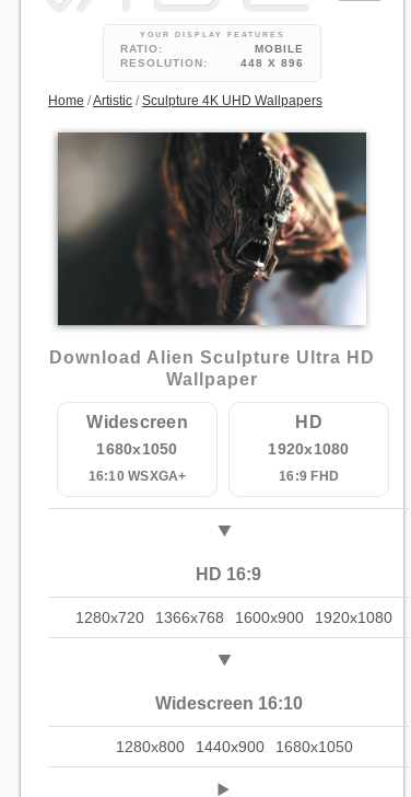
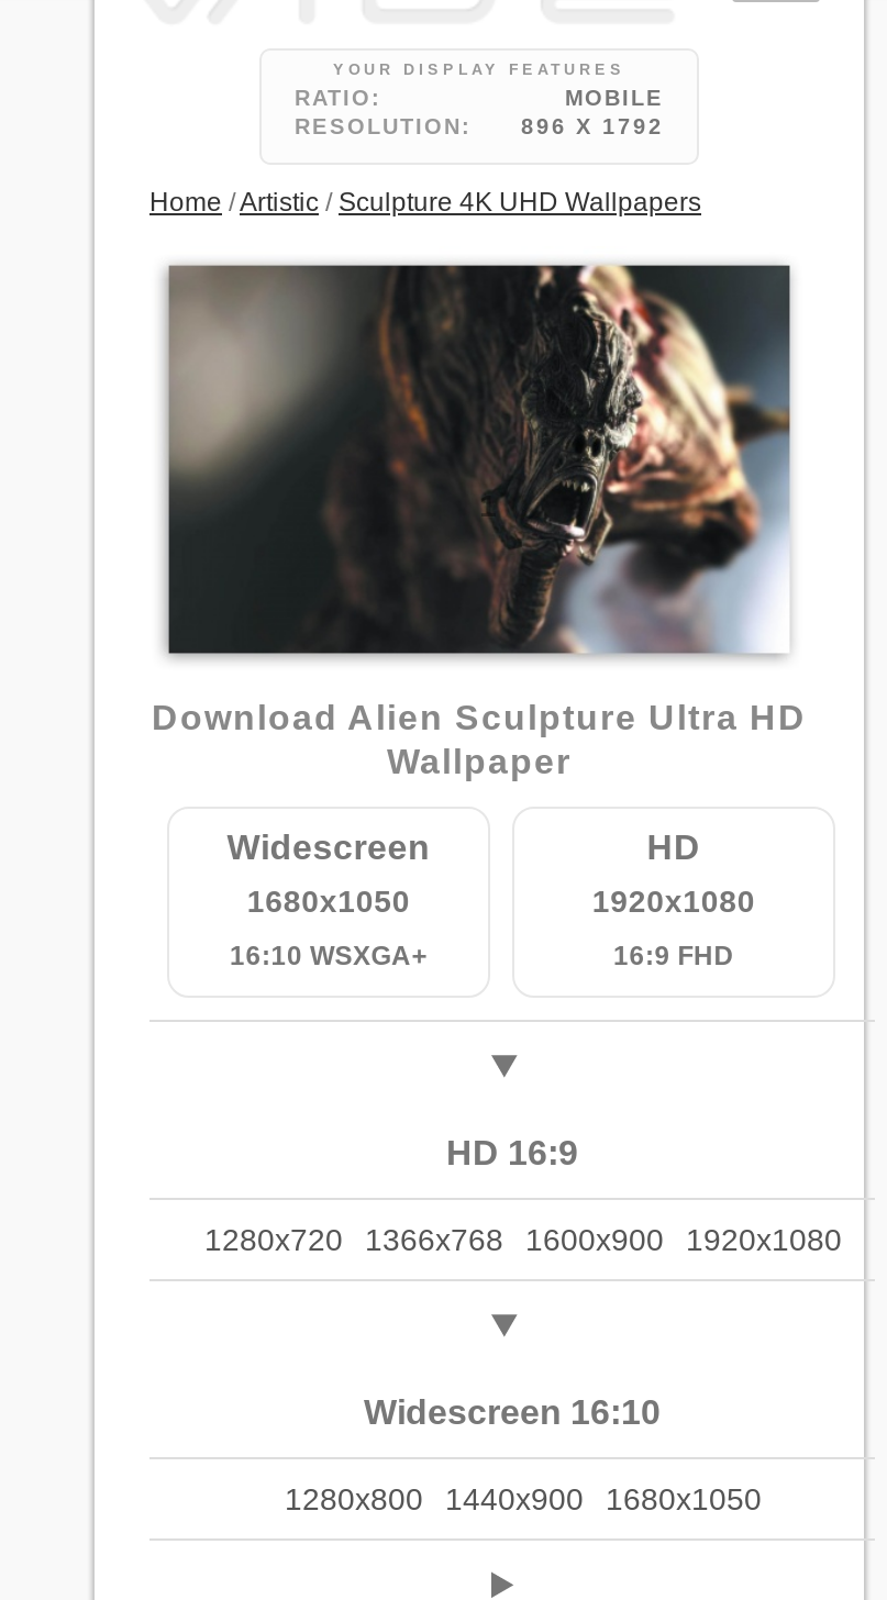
- 448 X 896
+ 896 X 1792
